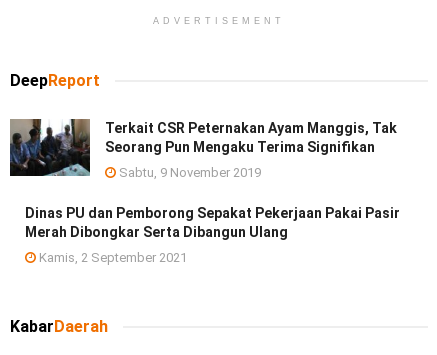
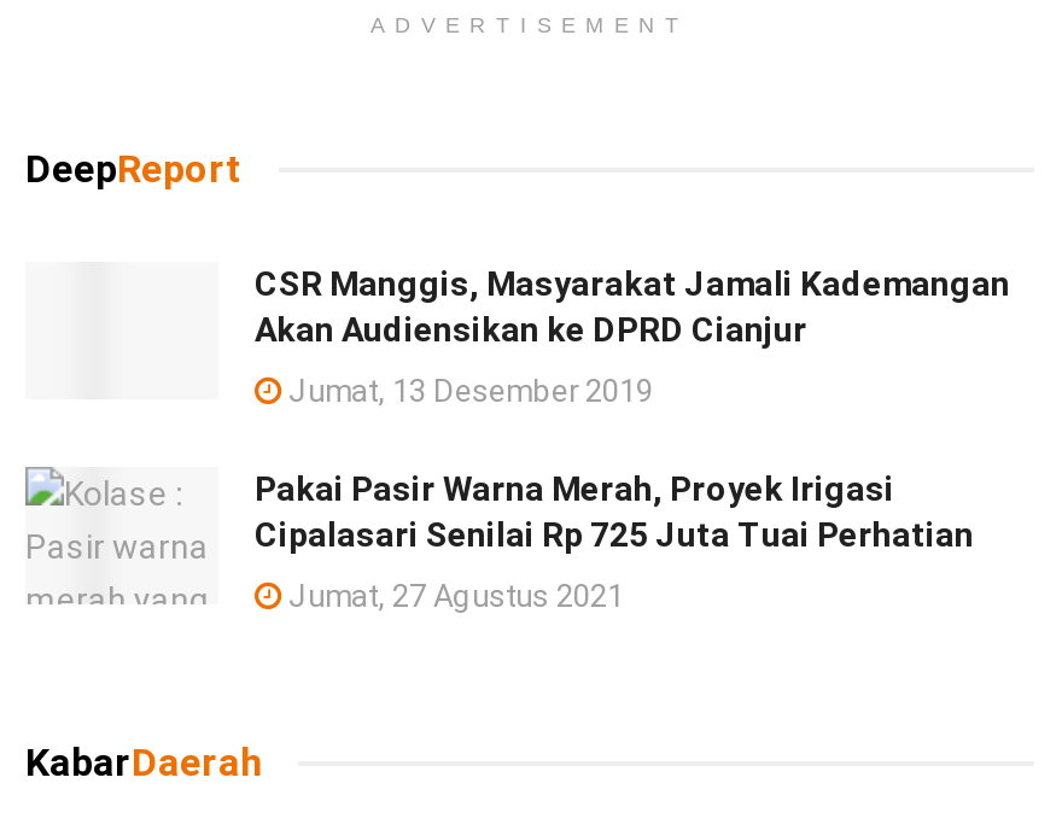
- [image]

- Terkait CSR Peternakan Ayam Manggis, Tak
- Seorang Pun Mengaku Terima Signifikan
+ CSR Manggis, Masyarakat Jamali Kademangan
+ Akan Audiensikan ke DPRD Cianjur

- Sabtu, 9 November 2019
+ Jumat, 13 Desember 2019

- Dinas PU dan Pemborong Sepakat Pekerjaan Pakai Pasir
- Merah Dibongkar Serta Dibangun Ulang
+ Pakai Pasir Warna Merah, Proyek Irigasi
+ Cipalasari Senilai Rp 725 Juta Tuai Perhatian

- Kamis, 2 September 2021
+ Jumat, 27 Agustus 2021
